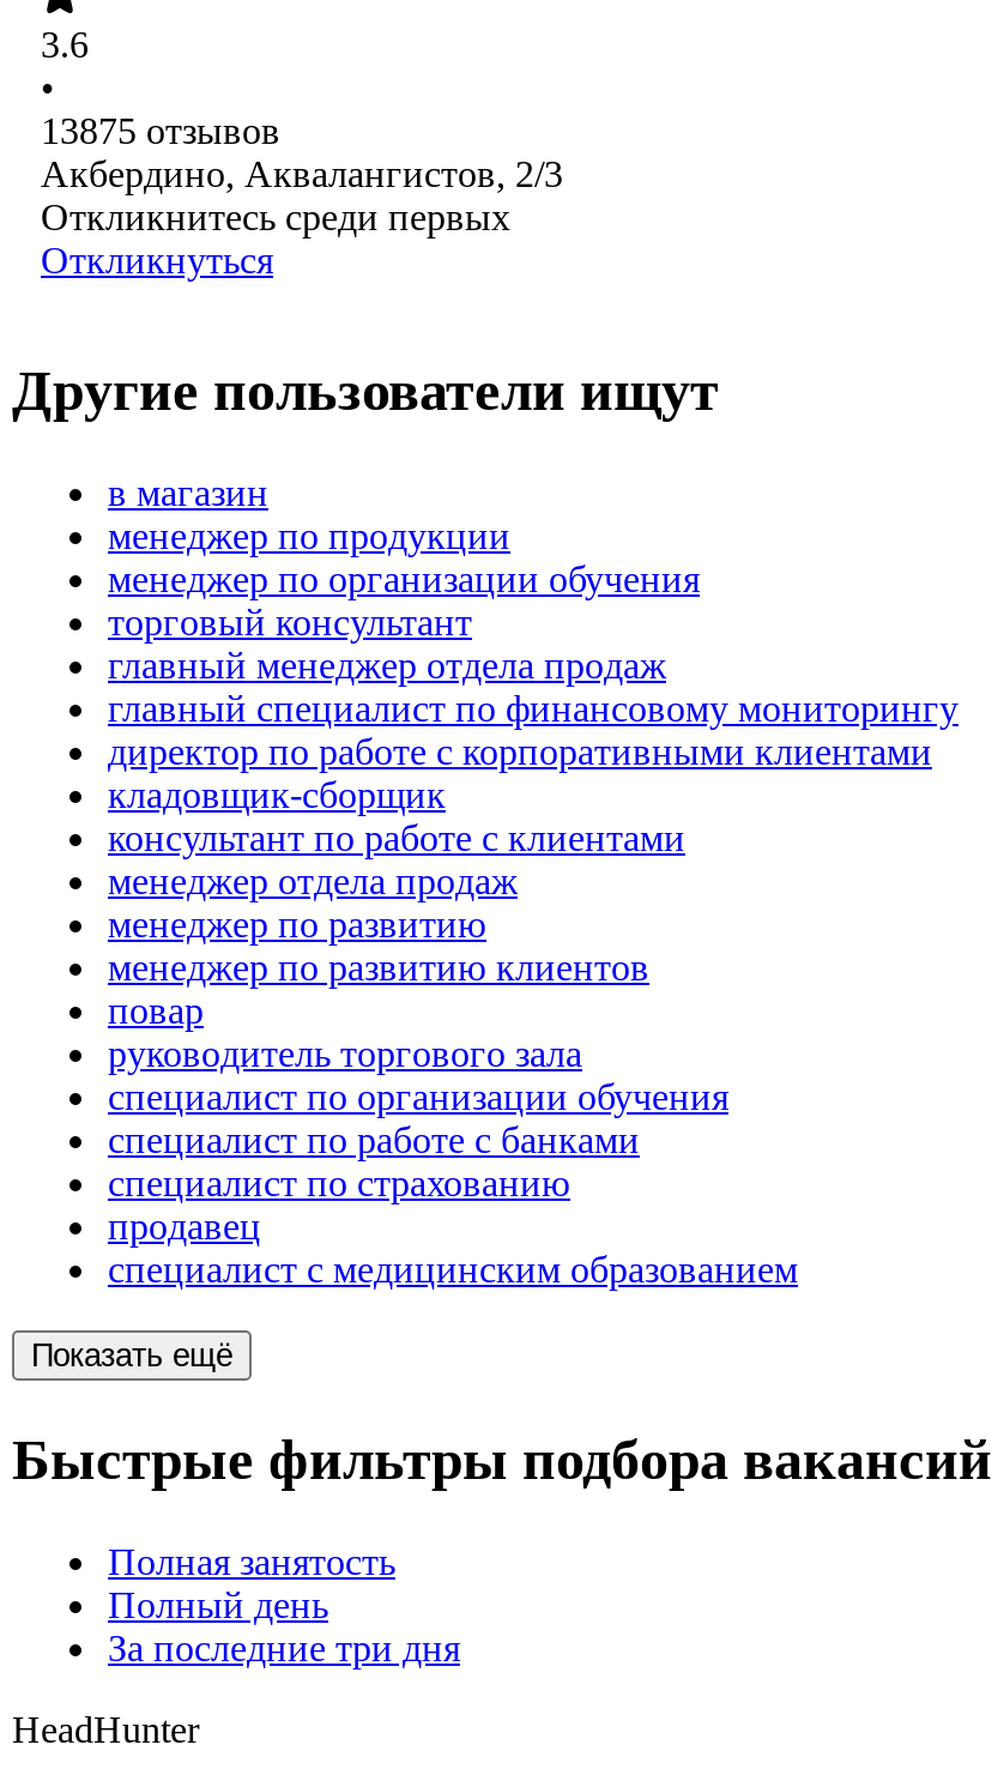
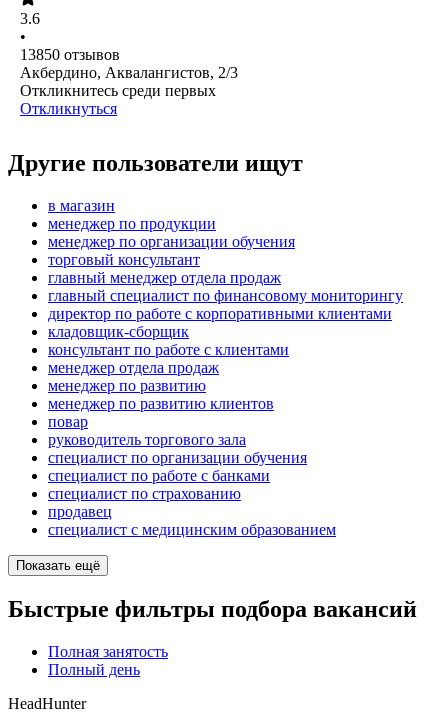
- 13875 отзывов
+ 13850 отзывов

- За последние три дня
